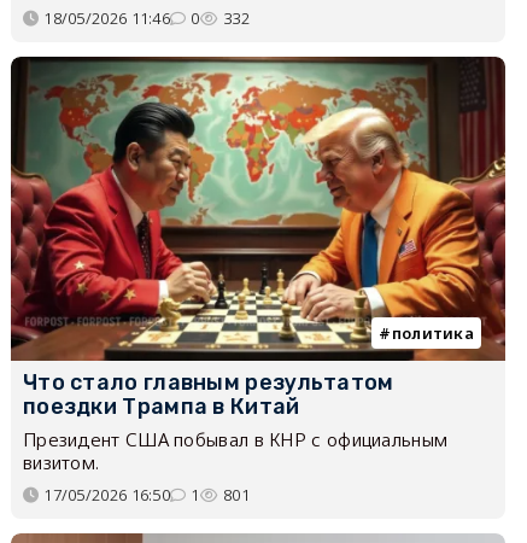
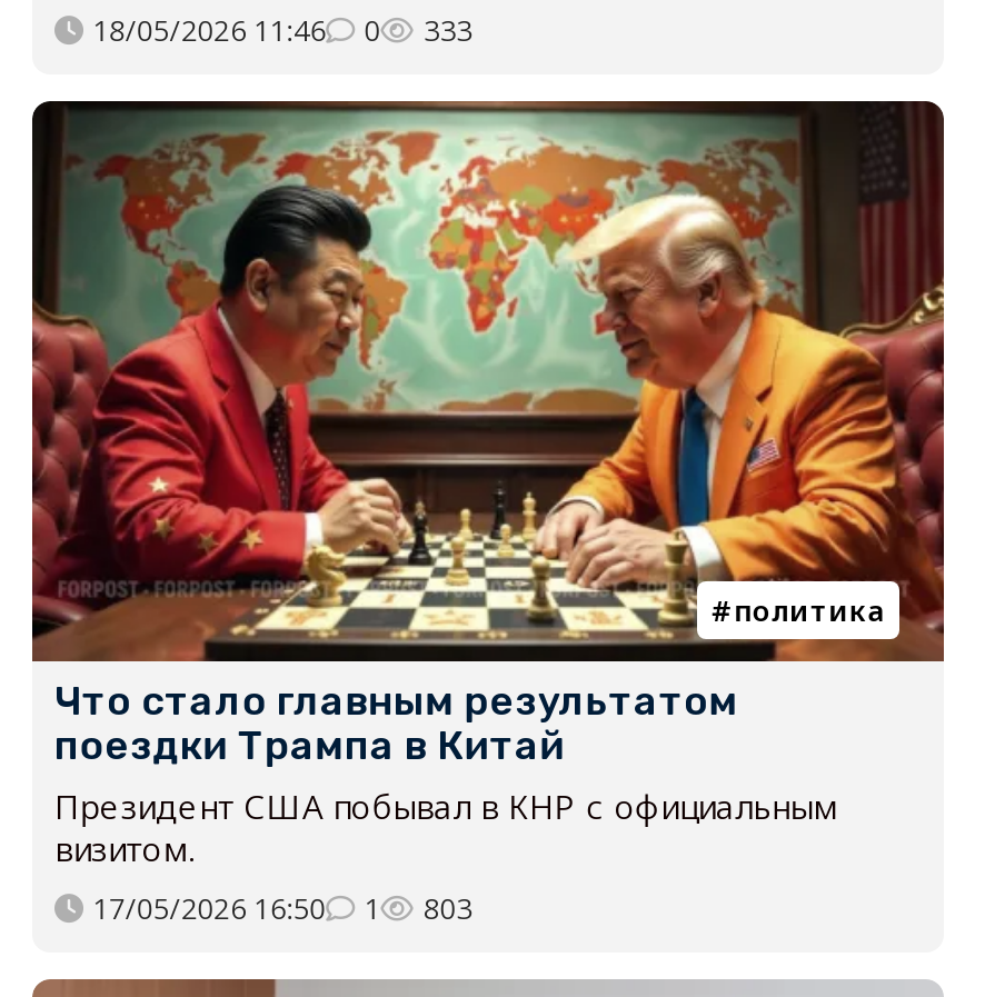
- 18/05/2026 11:46 0 332
+ 18/05/2026 11:46 0 333

- 17/05/2026 16:50 1 801
+ 17/05/2026 16:50 1 803
